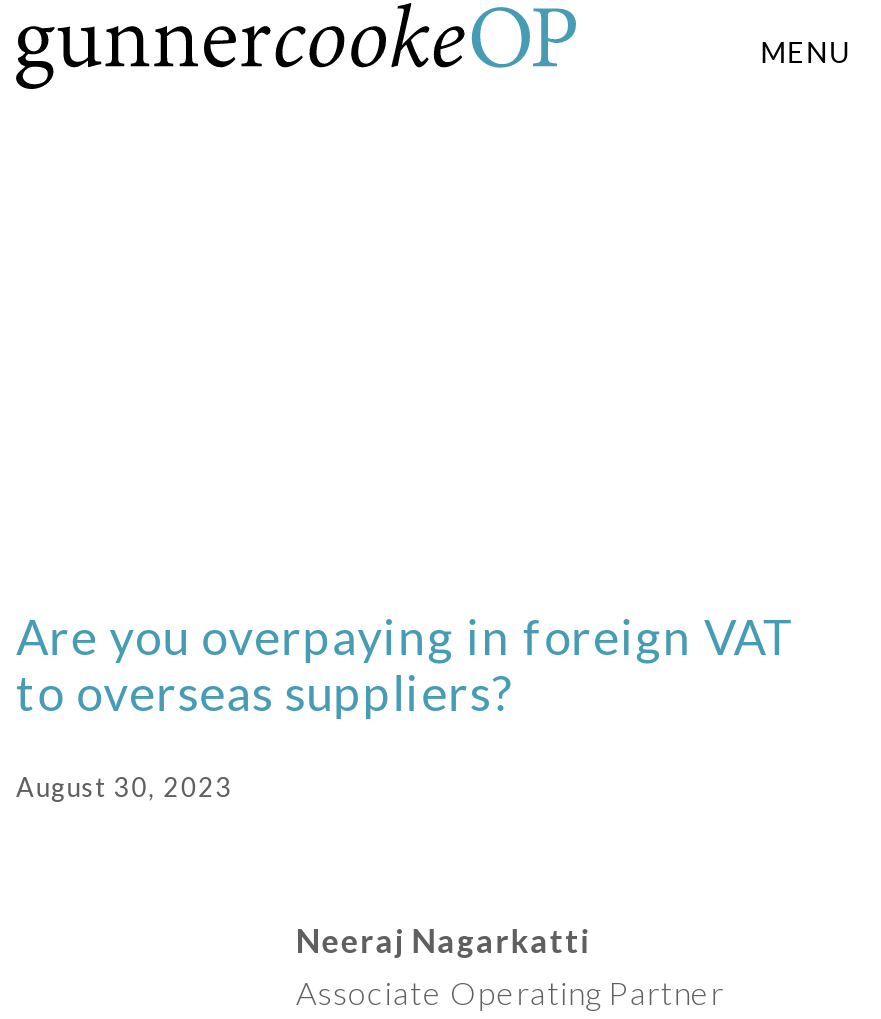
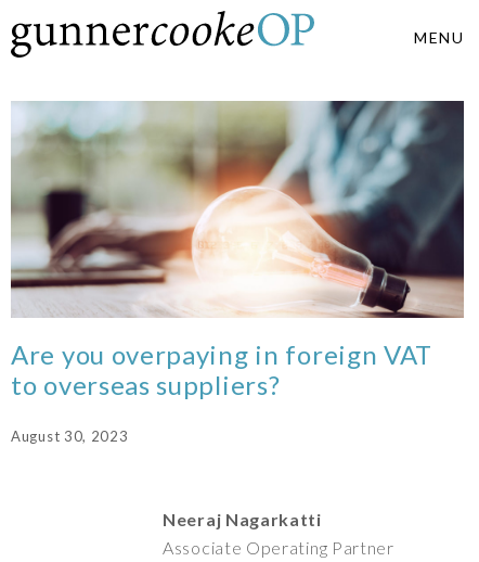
+ [image]
